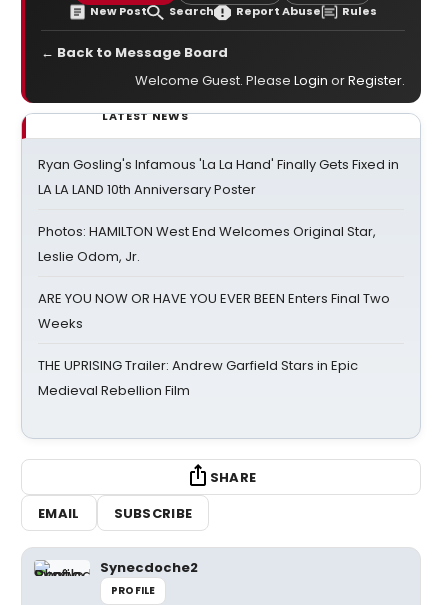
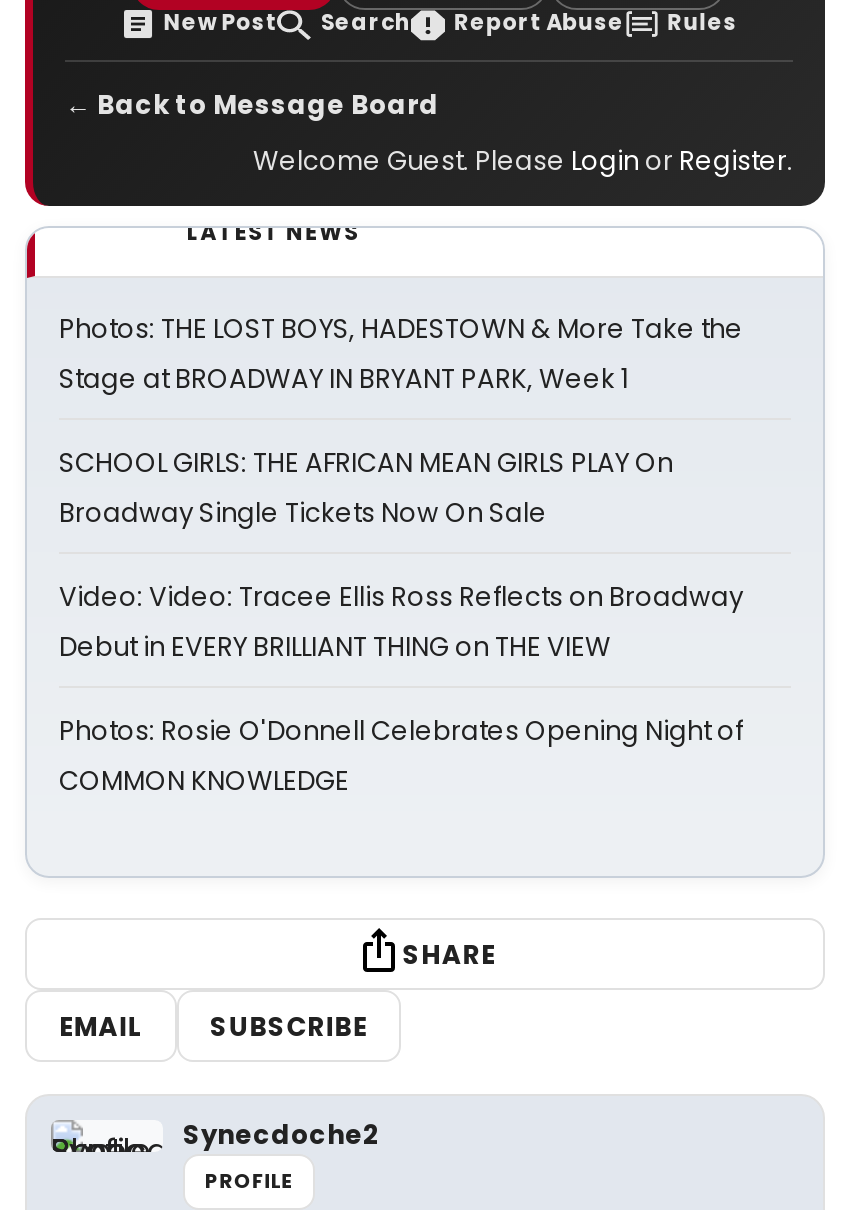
- Ryan Gosling's Infamous 'La La Hand' Finally Gets Fixed in
- LA LA LAND 10th Anniversary Poster
+ Photos: THE LOST BOYS, HADESTOWN & More Take the
+ Stage at BROADWAY IN BRYANT PARK, Week 1

- Photos: HAMILTON West End Welcomes Original Star,
- Leslie Odom, Jr.
+ SCHOOL GIRLS: THE AFRICAN MEAN GIRLS PLAY On
+ Broadway Single Tickets Now On Sale

- ARE YOU NOW OR HAVE YOU EVER BEEN Enters Final Two
- Weeks
+ Video: Video: Tracee Ellis Ross Reflects on Broadway
+ Debut in EVERY BRILLIANT THING on THE VIEW

- THE UPRISING Trailer: Andrew Garfield Stars in Epic
- Medieval Rebellion Film
+ Photos: Rosie O'Donnell Celebrates Opening Night of
+ COMMON KNOWLEDGE
